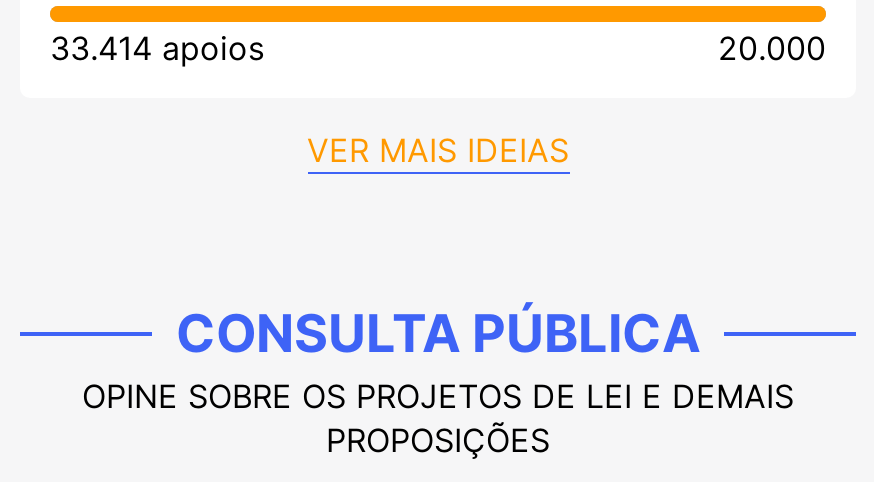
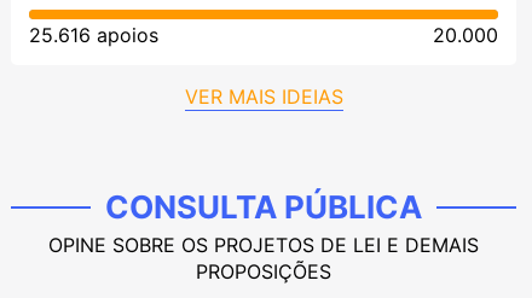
- 33.414 apoios
+ 25.616 apoios
